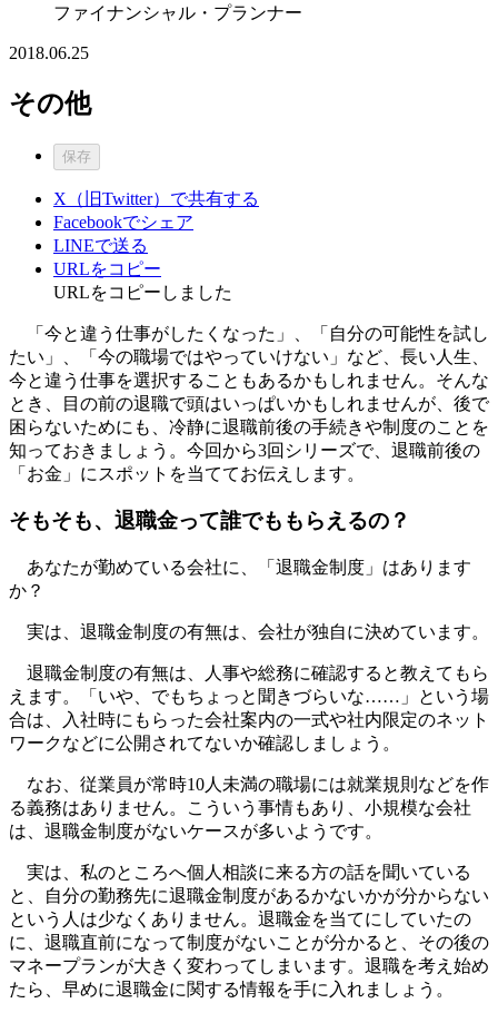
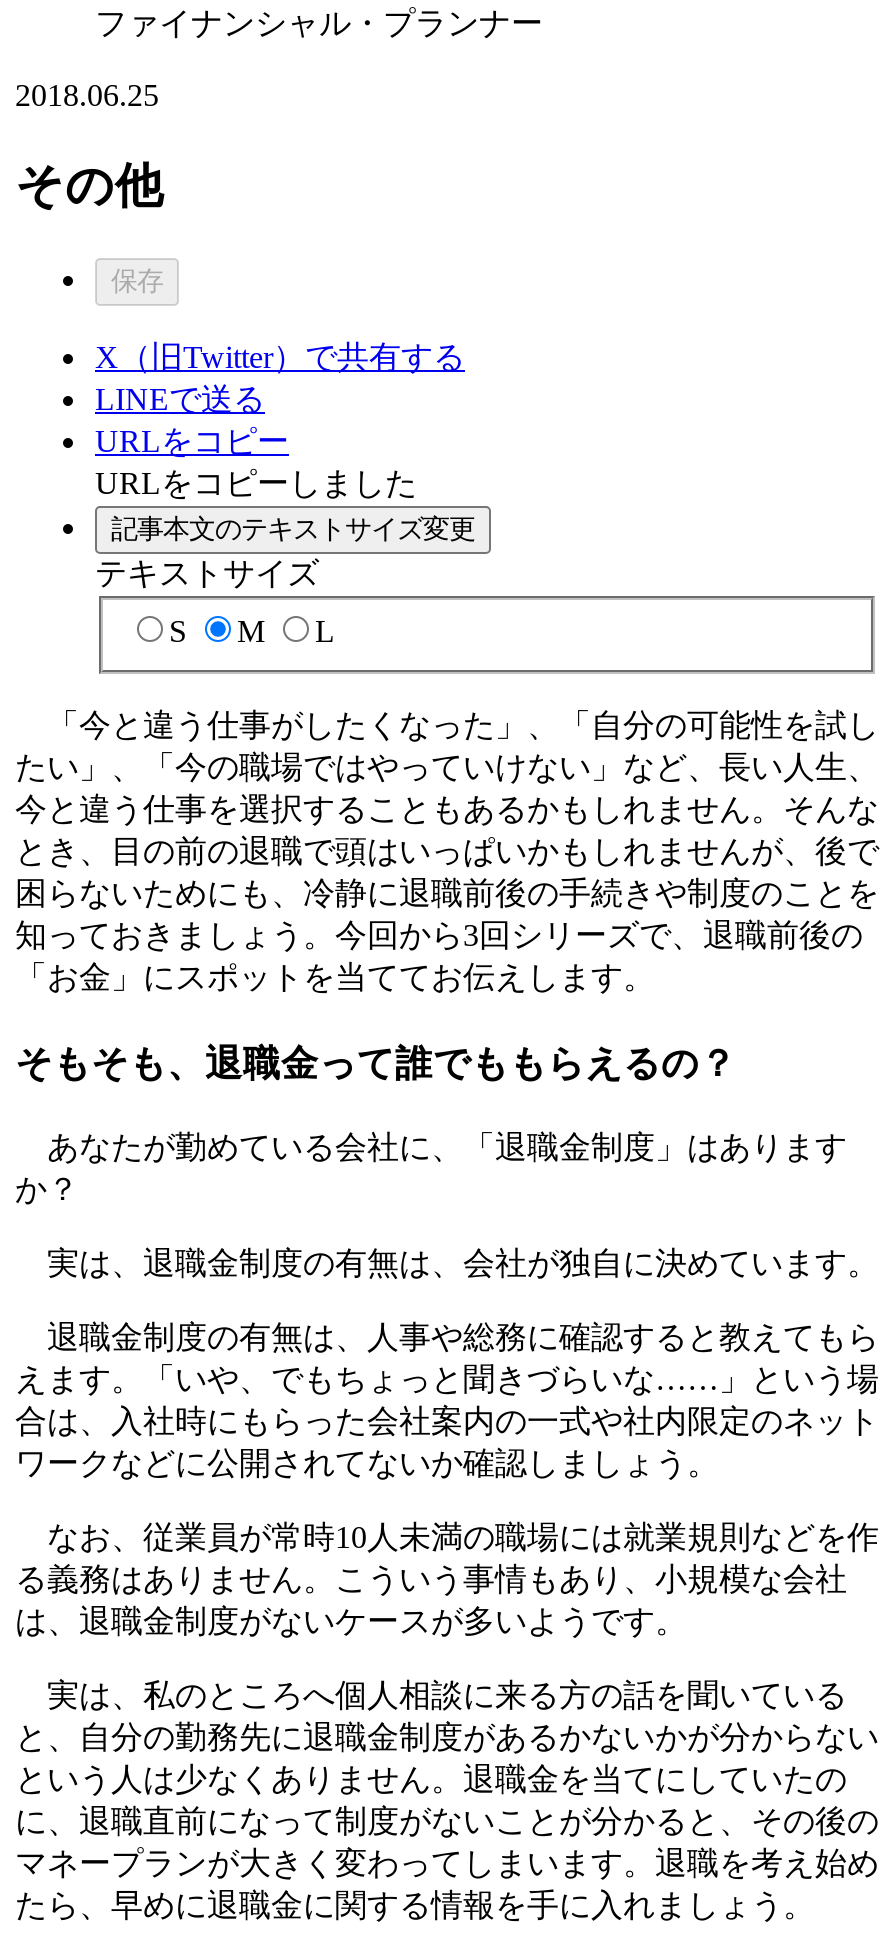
- Facebookでシェア

moved up: LINEで送る | URLをコピー | URLをコピーしました

+ 記事本文のテキストサイズ変更
+ テキストサイズ
+ S
+ M
+ L
